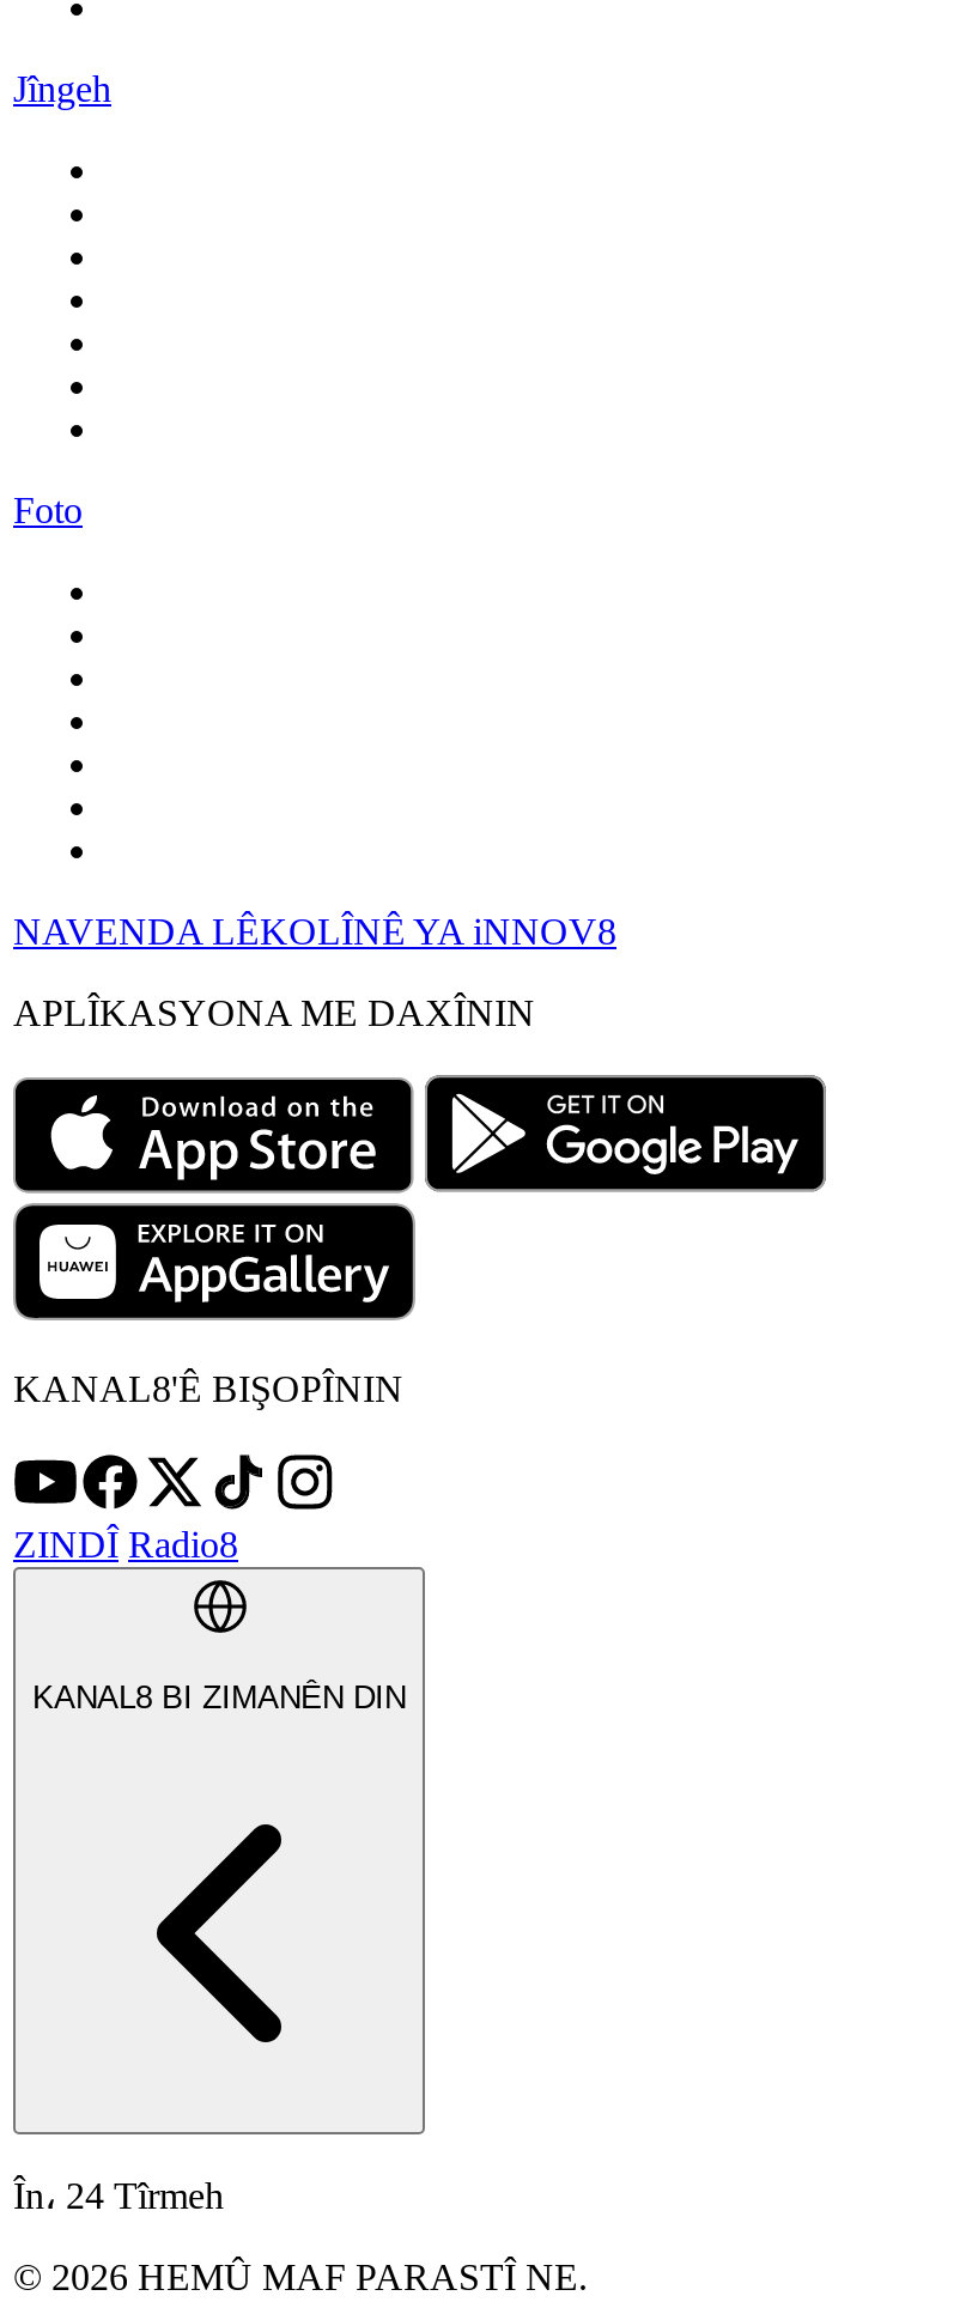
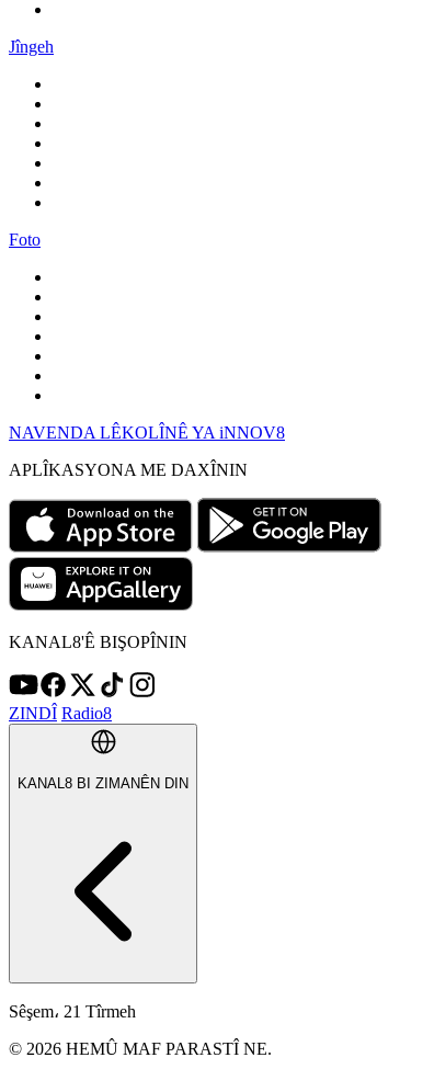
- În، 24 Tîrmeh
+ Sêşem، 21 Tîrmeh
